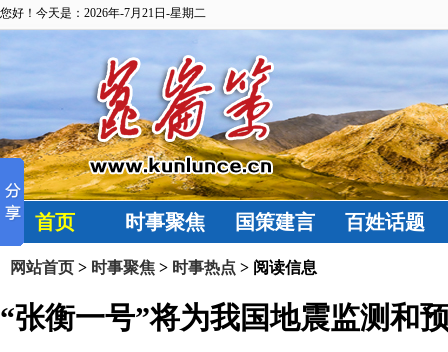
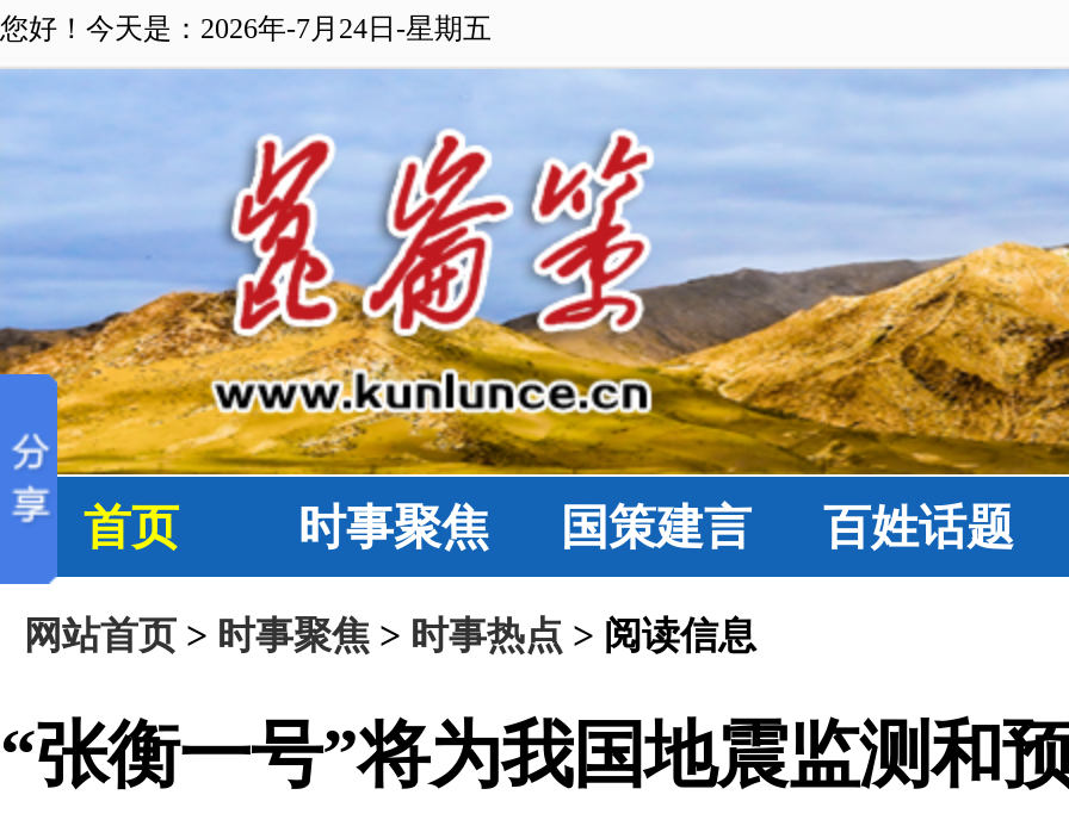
- 您好！今天是：2026年-7月21日-星期二
+ 您好！今天是：2026年-7月24日-星期五
